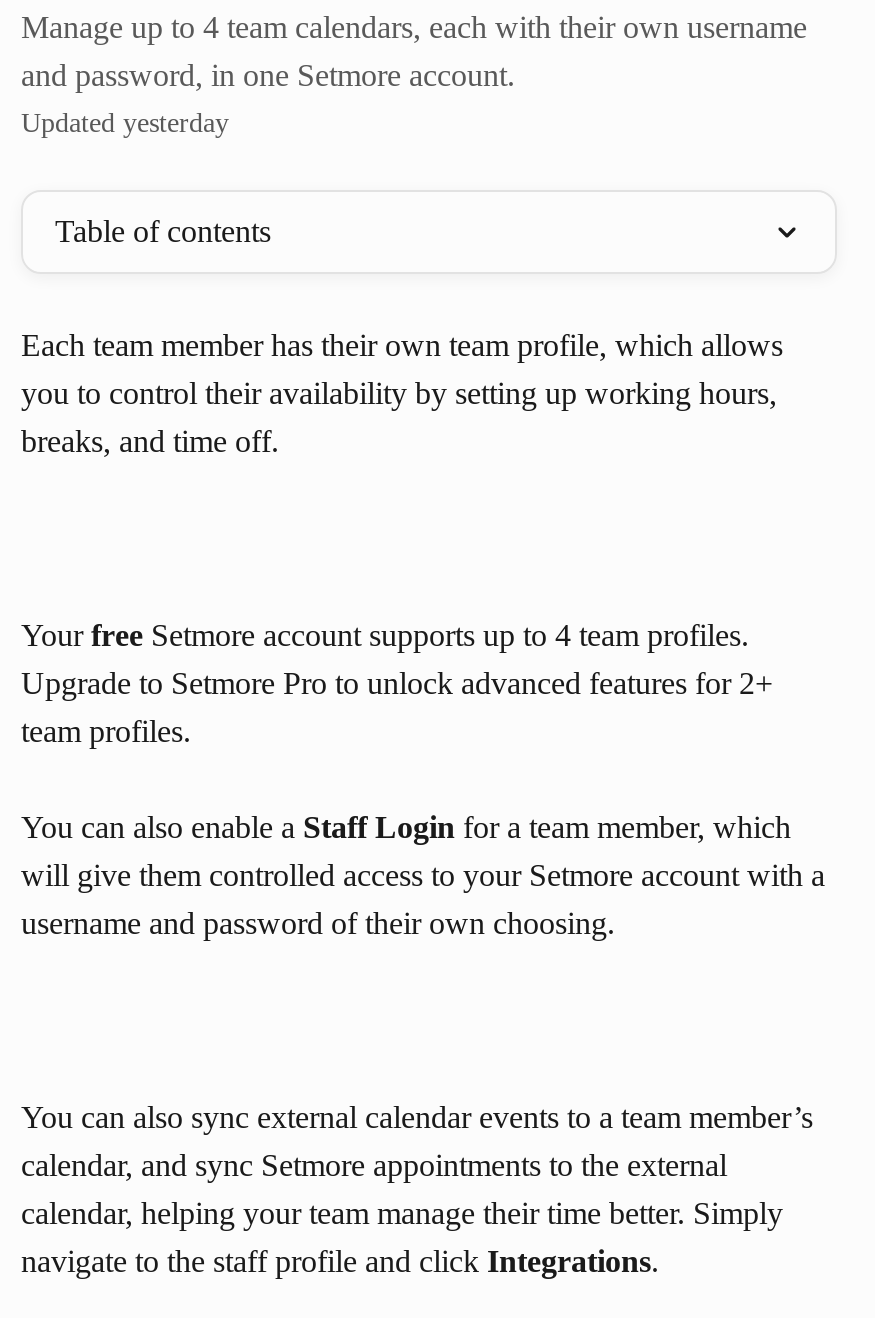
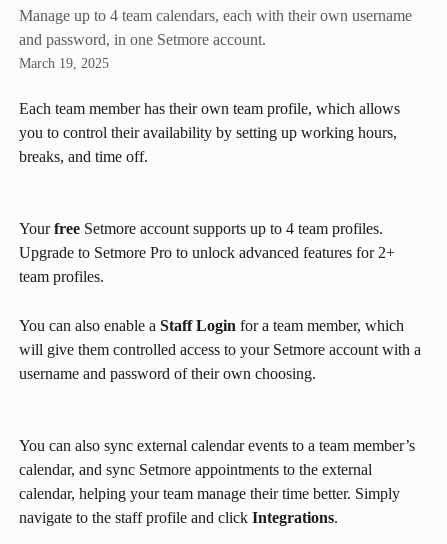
- Updated yesterday
- Table of contents
+ March 19, 2025
